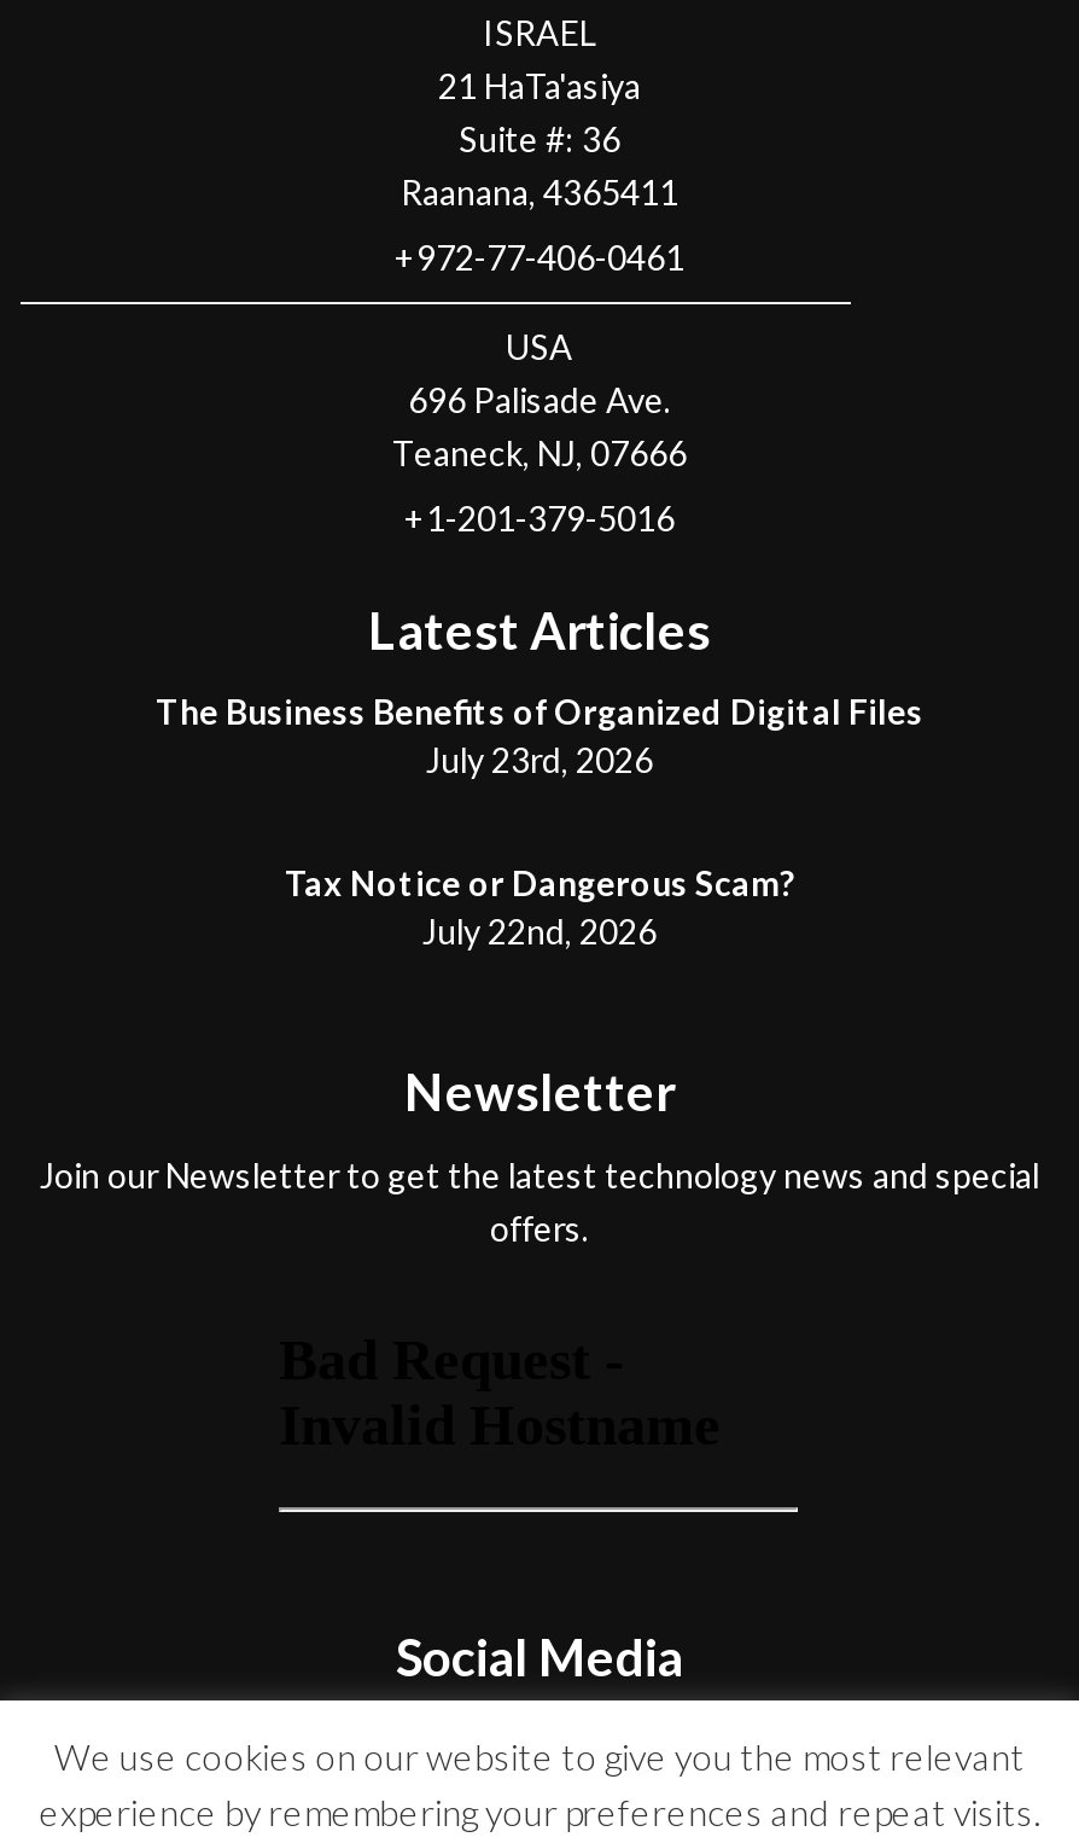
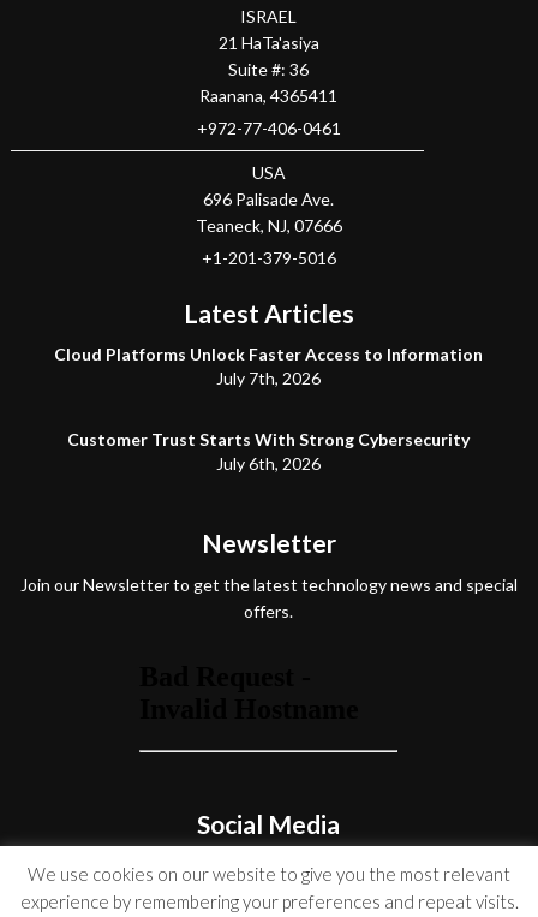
- The Business Benefits of Organized Digital Files
- July 23rd, 2026
+ Cloud Platforms Unlock Faster Access to Information
+ July 7th, 2026

- Tax Notice or Dangerous Scam?
- July 22nd, 2026
+ Customer Trust Starts With Strong Cybersecurity
+ July 6th, 2026
